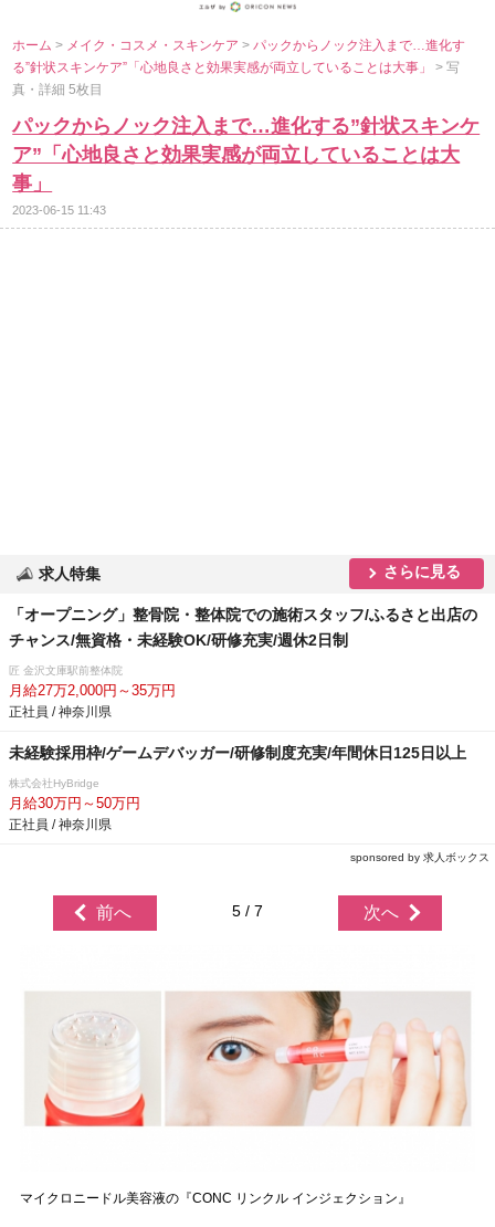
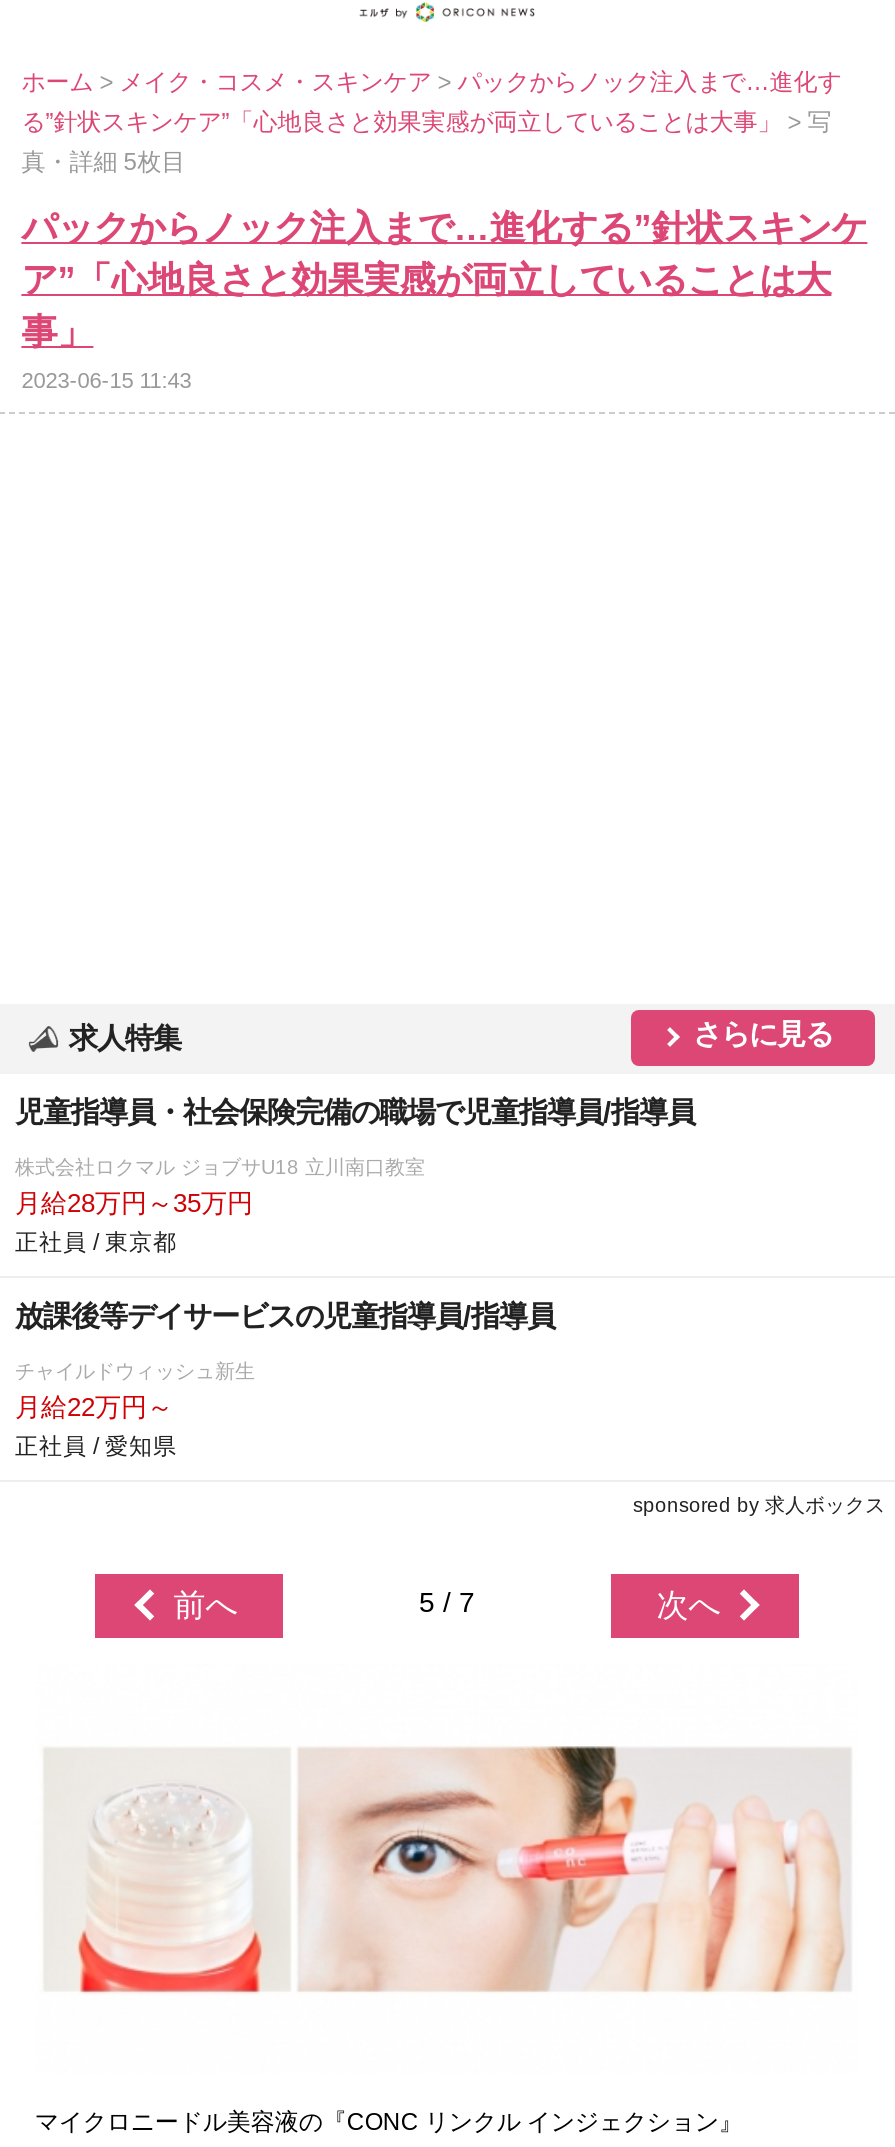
- 「オープニング」整骨院・整体院での施術スタッフ/ふるさと出店の
- チャンス/無資格・未経験OK/研修充実/週休2日制
+ 児童指導員・社会保険完備の職場で児童指導員/指導員

- 匠 金沢文庫駅前整体院
- 月給27万2,000円～35万円
- 正社員 / 神奈川県
+ 株式会社ロクマル ジョブサU18 立川南口教室
+ 月給28万円～35万円
+ 正社員 / 東京都

- 未経験採用枠/ゲームデバッガー/研修制度充実/年間休日125日以上
+ 放課後等デイサービスの児童指導員/指導員

- 株式会社HyBridge
- 月給30万円～50万円
- 正社員 / 神奈川県
+ チャイルドウィッシュ新生
+ 月給22万円～
+ 正社員 / 愛知県
